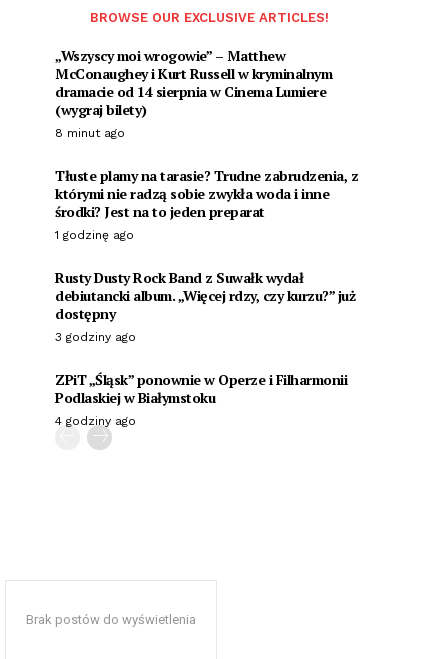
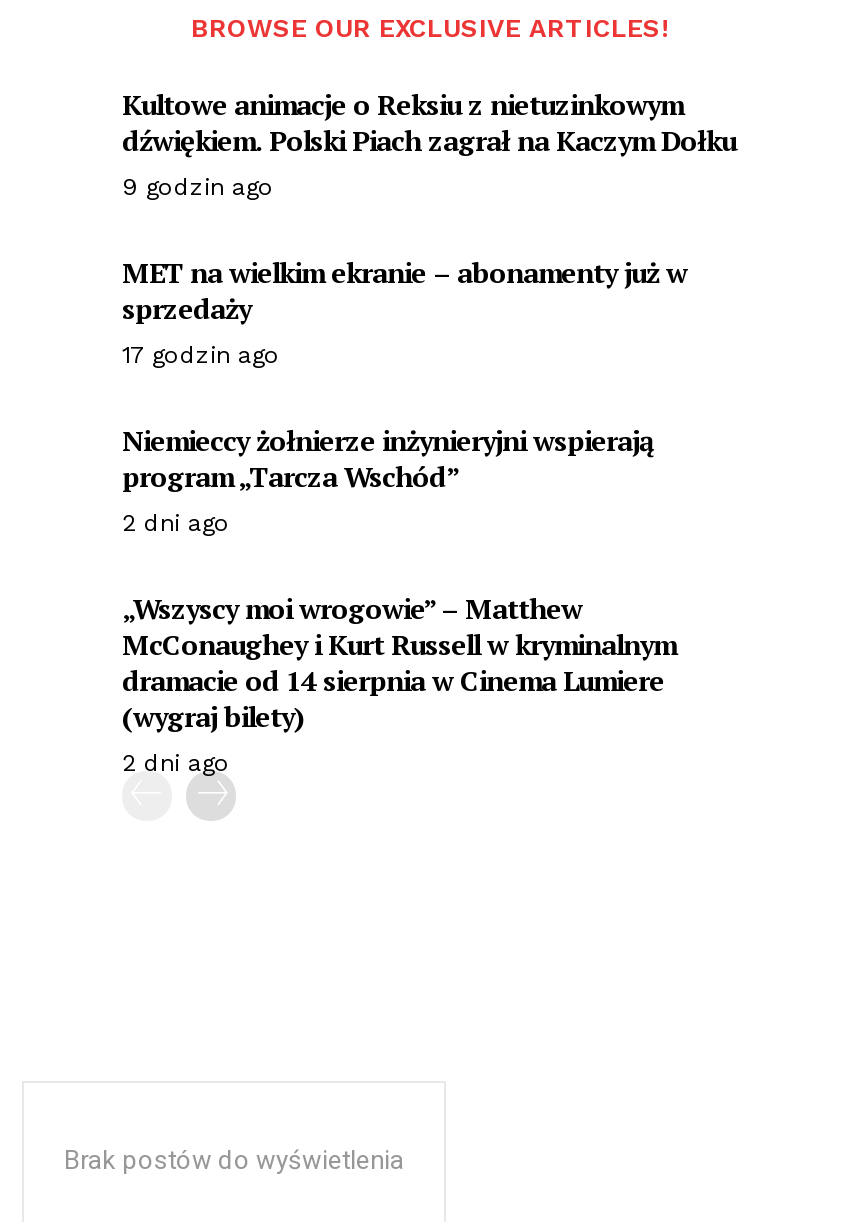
+ Kultowe animacje o Reksiu z nietuzinkowym
+ dźwiękiem. Polski Piach zagrał na Kaczym Dołku
+ 9 godzin ago
+ MET na wielkim ekranie – abonamenty już w
+ sprzedaży
+ 17 godzin ago
+ Niemieccy żołnierze inżynieryjni wspierają
+ program „Tarcza Wschód”
+ 2 dni ago

moved down: „Wszyscy moi wrogowie” – Matthew | McConaughey i Kurt Russell w kryminalnym | dramacie od 14 sierpnia w Cinema Lumiere | (wygraj bilety)

- 8 minut ago
- Tłuste plamy na tarasie? Trudne zabrudzenia, z
- którymi nie radzą sobie zwykła woda i inne
- środki? Jest na to jeden preparat
- 1 godzinę ago
- Rusty Dusty Rock Band z Suwałk wydał
- debiutancki album. „Więcej rdzy, czy kurzu?” już
- dostępny
- 3 godziny ago
- ZPiT „Śląsk” ponownie w Operze i Filharmonii
- Podlaskiej w Białymstoku
- 4 godziny ago
+ 2 dni ago
